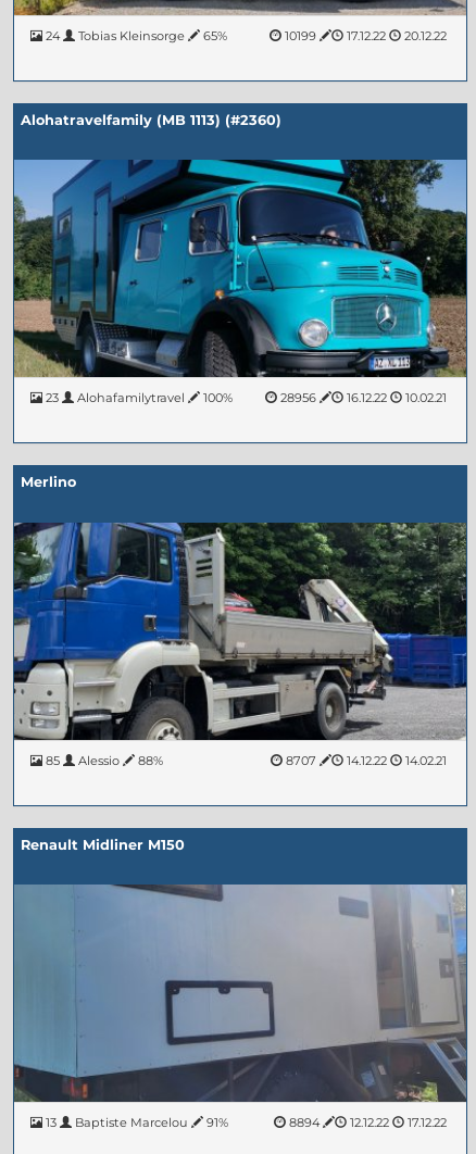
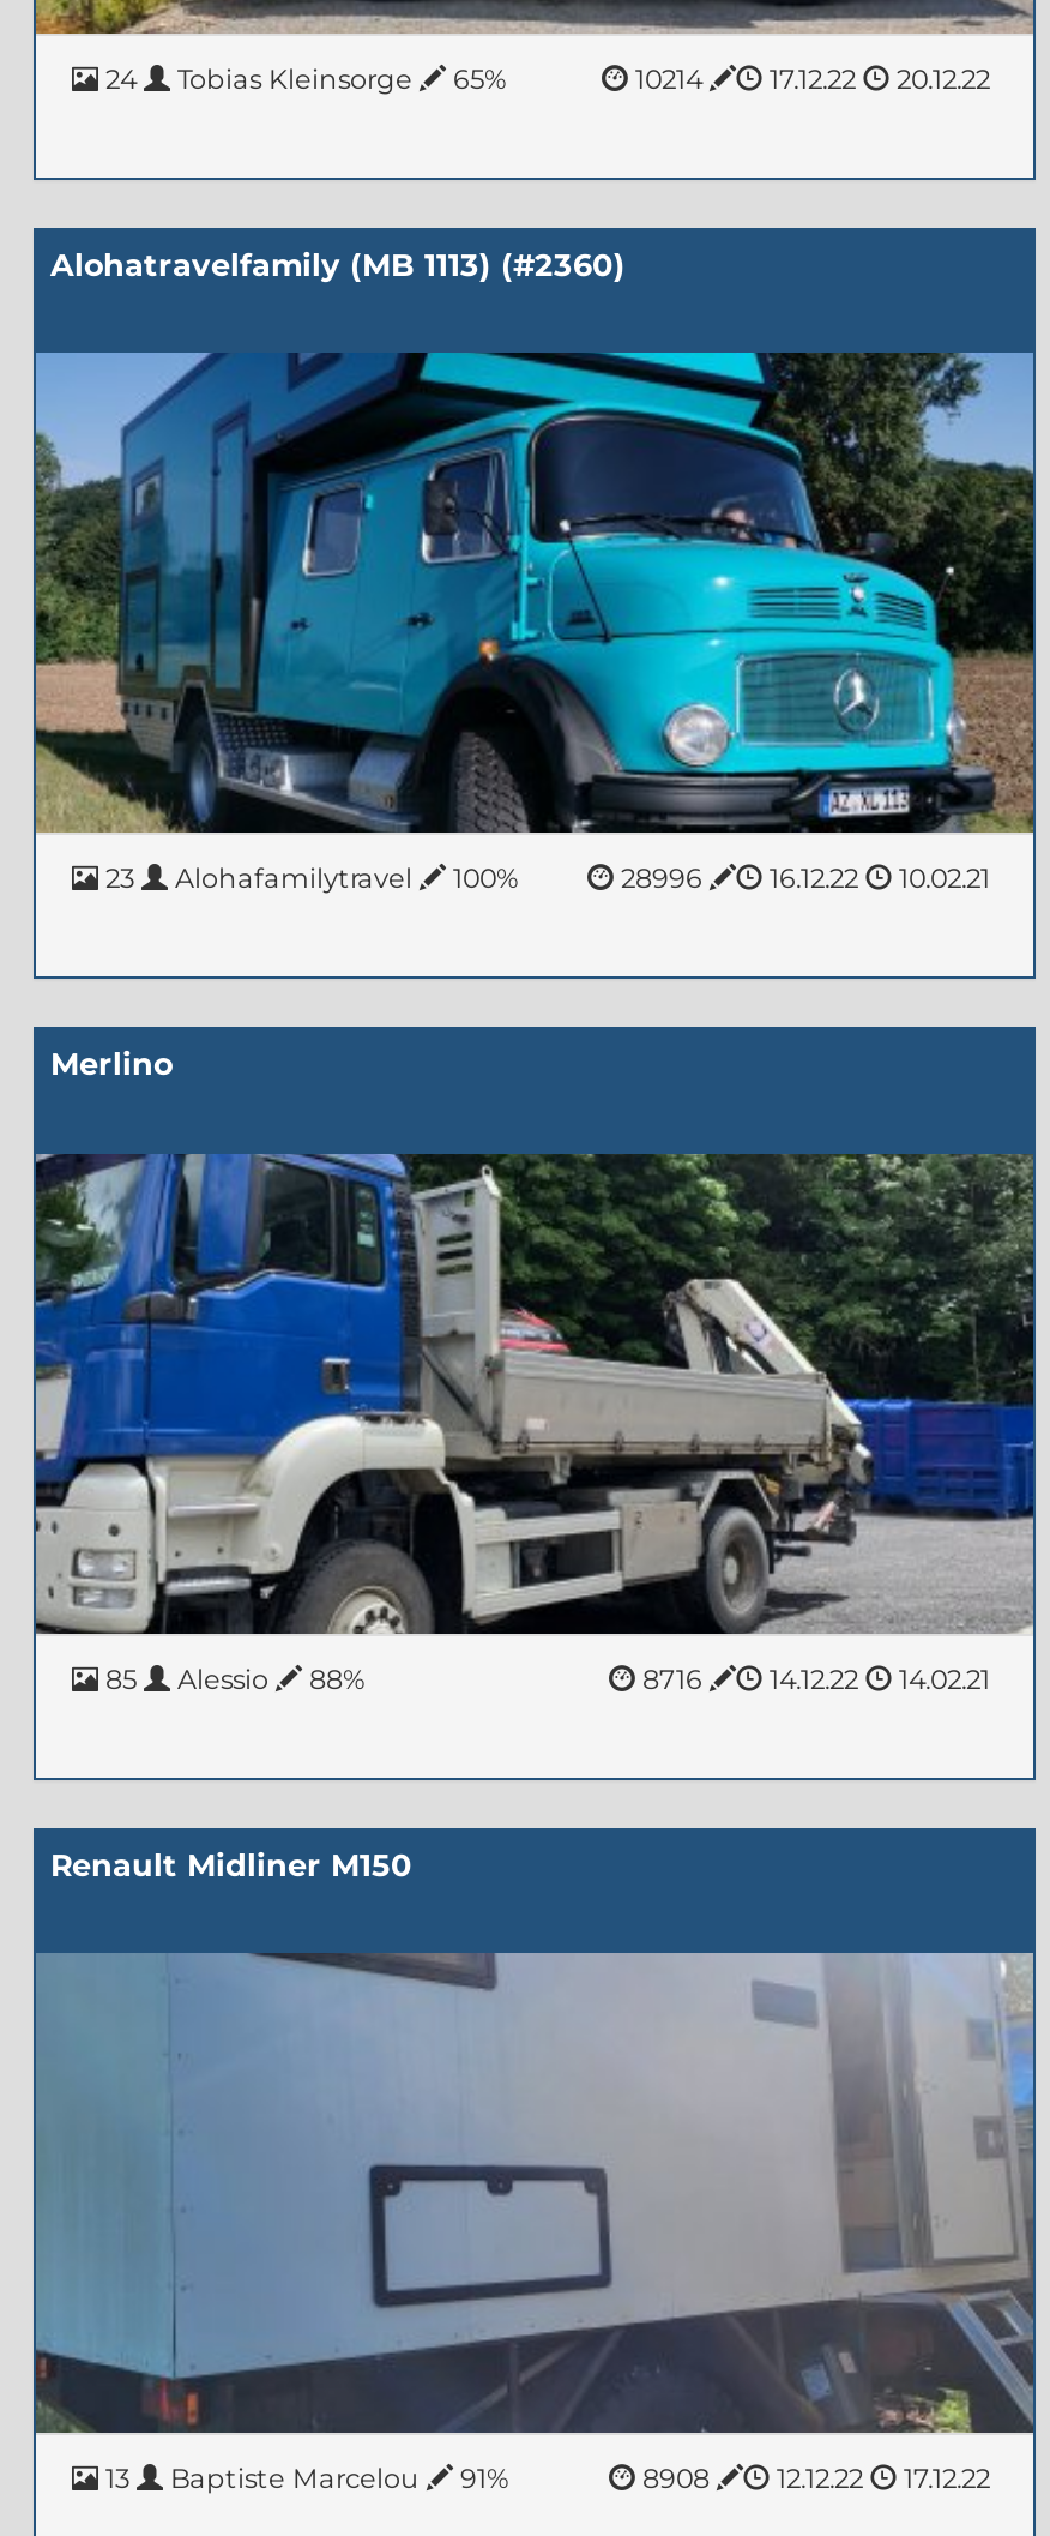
- 10199 17.12.22 20.12.22
+ 10214 17.12.22 20.12.22

- 28956 16.12.22 10.02.21
+ 28996 16.12.22 10.02.21

- 8707 14.12.22 14.02.21
+ 8716 14.12.22 14.02.21

- 8894 12.12.22 17.12.22
+ 8908 12.12.22 17.12.22
